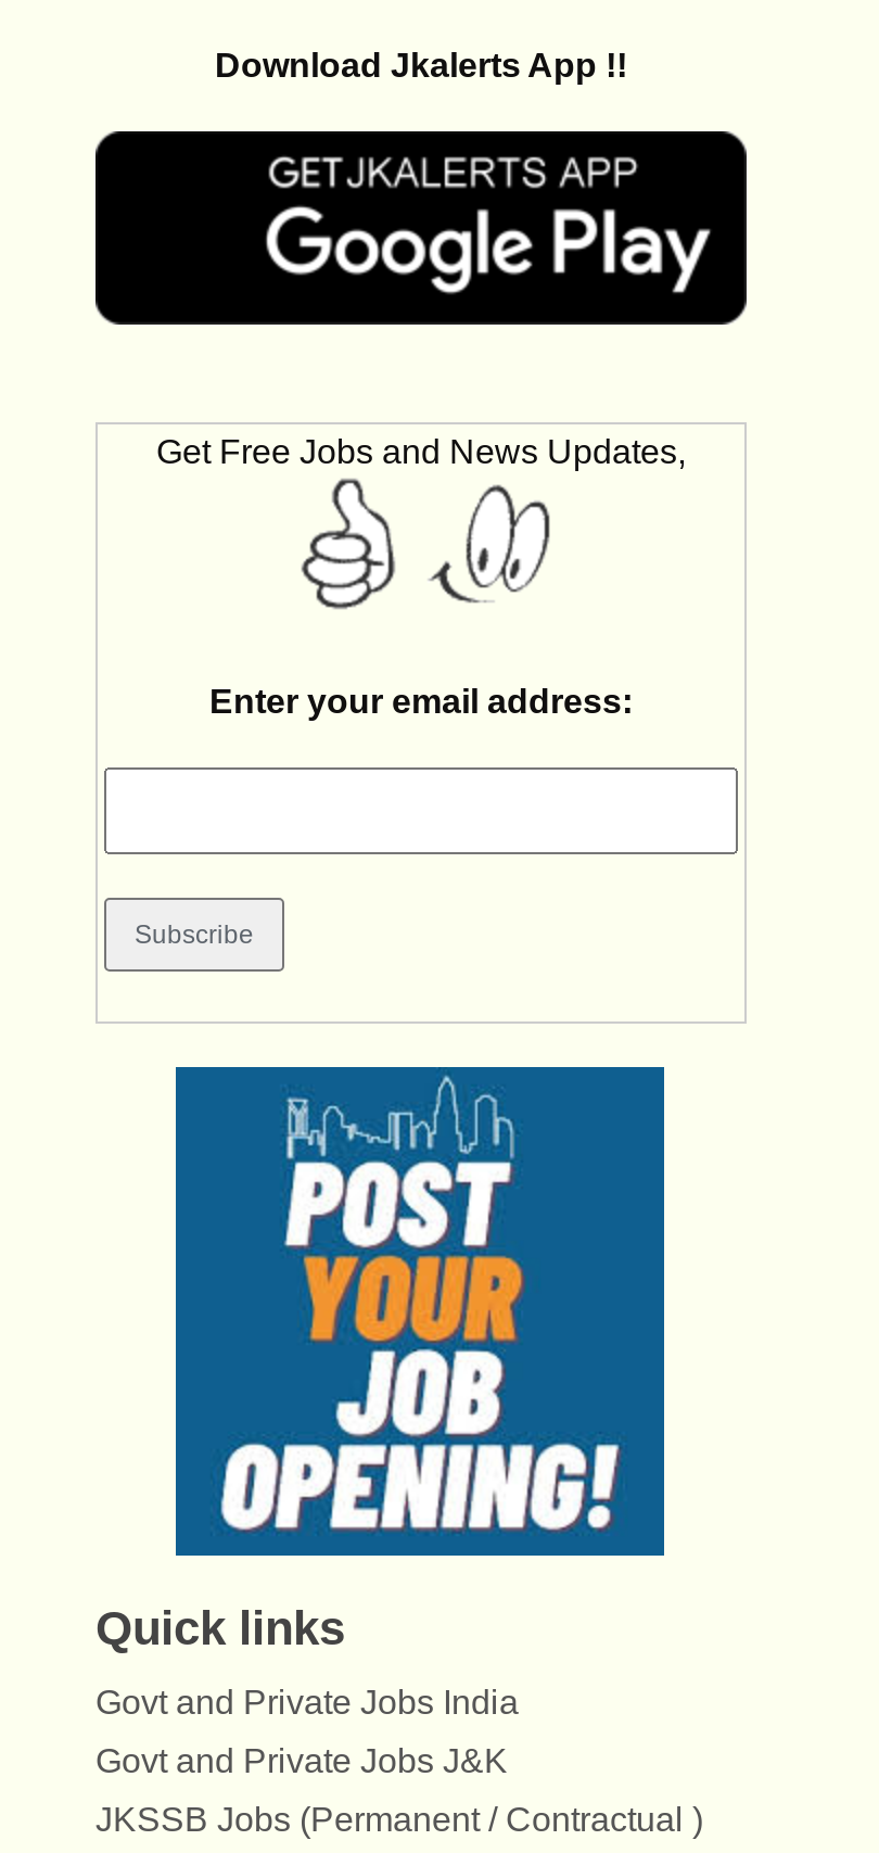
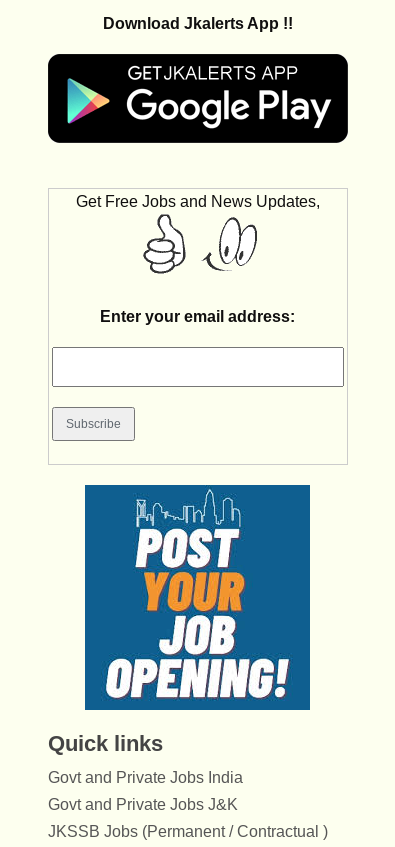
+ [image]
